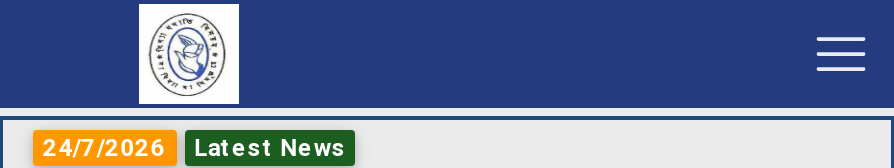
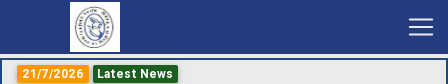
- 24/7/2026 Latest News
+ 21/7/2026 Latest News
